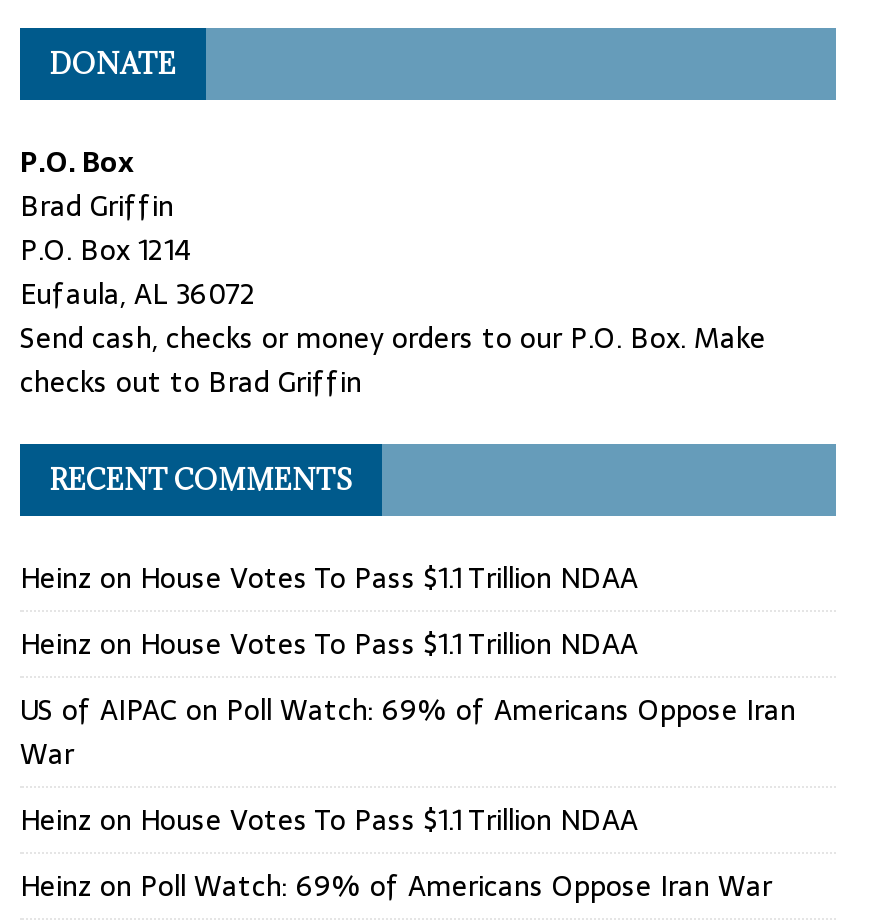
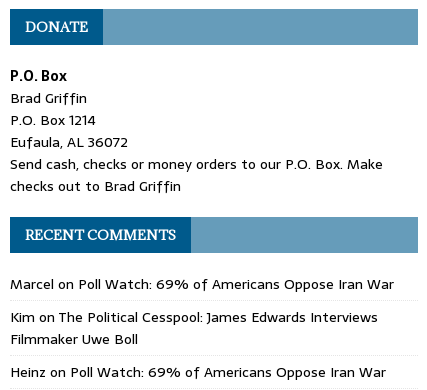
- Heinz on House Votes To Pass $1.1 Trillion NDAA
- Heinz on House Votes To Pass $1.1 Trillion NDAA
- US of AIPAC on Poll Watch: 69% of Americans Oppose Iran
- War
- Heinz on House Votes To Pass $1.1 Trillion NDAA
+ Marcel on Poll Watch: 69% of Americans Oppose Iran War
+ Kim on The Political Cesspool: James Edwards Interviews
+ Filmmaker Uwe Boll
